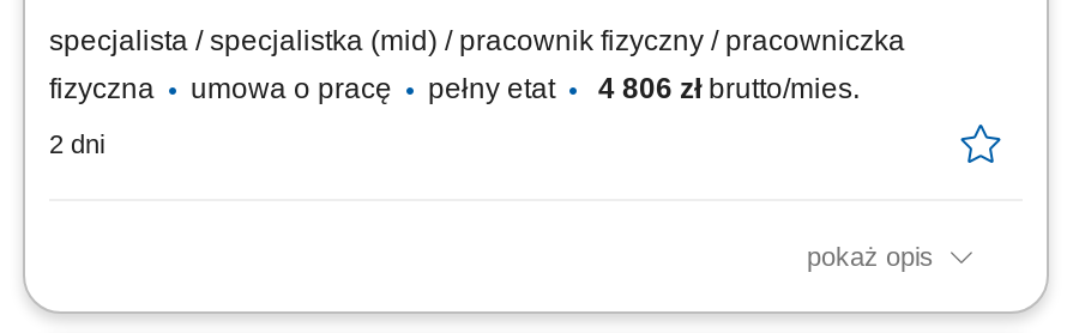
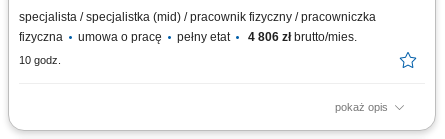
- 2 dni
+ 10 godz.
